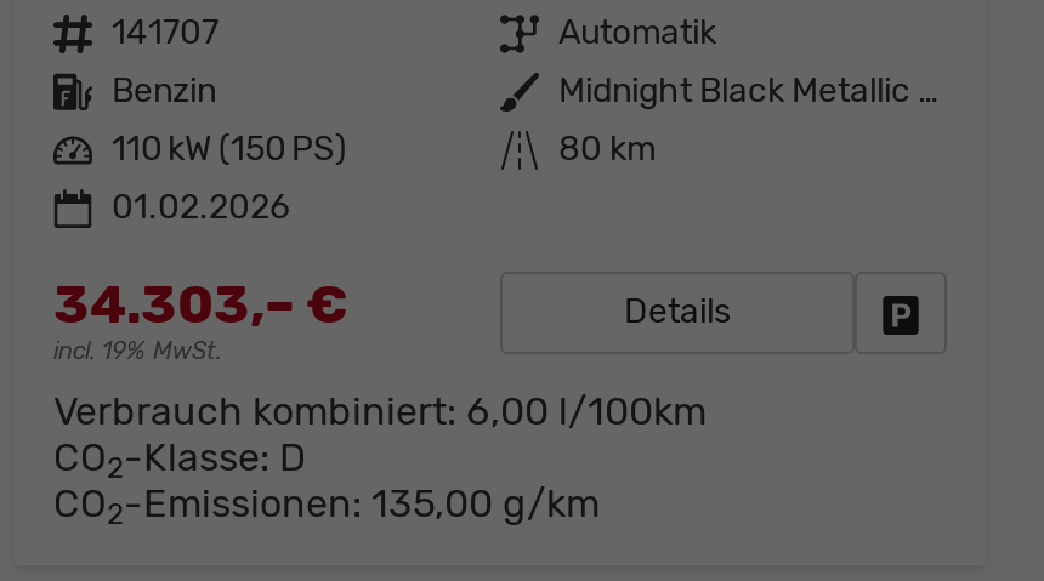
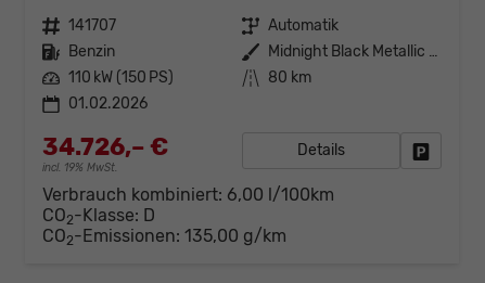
- 34.303,– €
+ 34.726,– €
